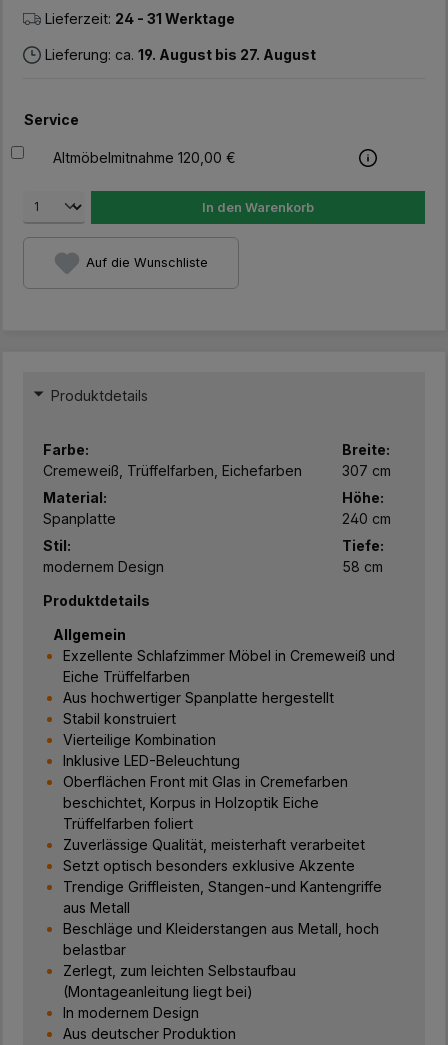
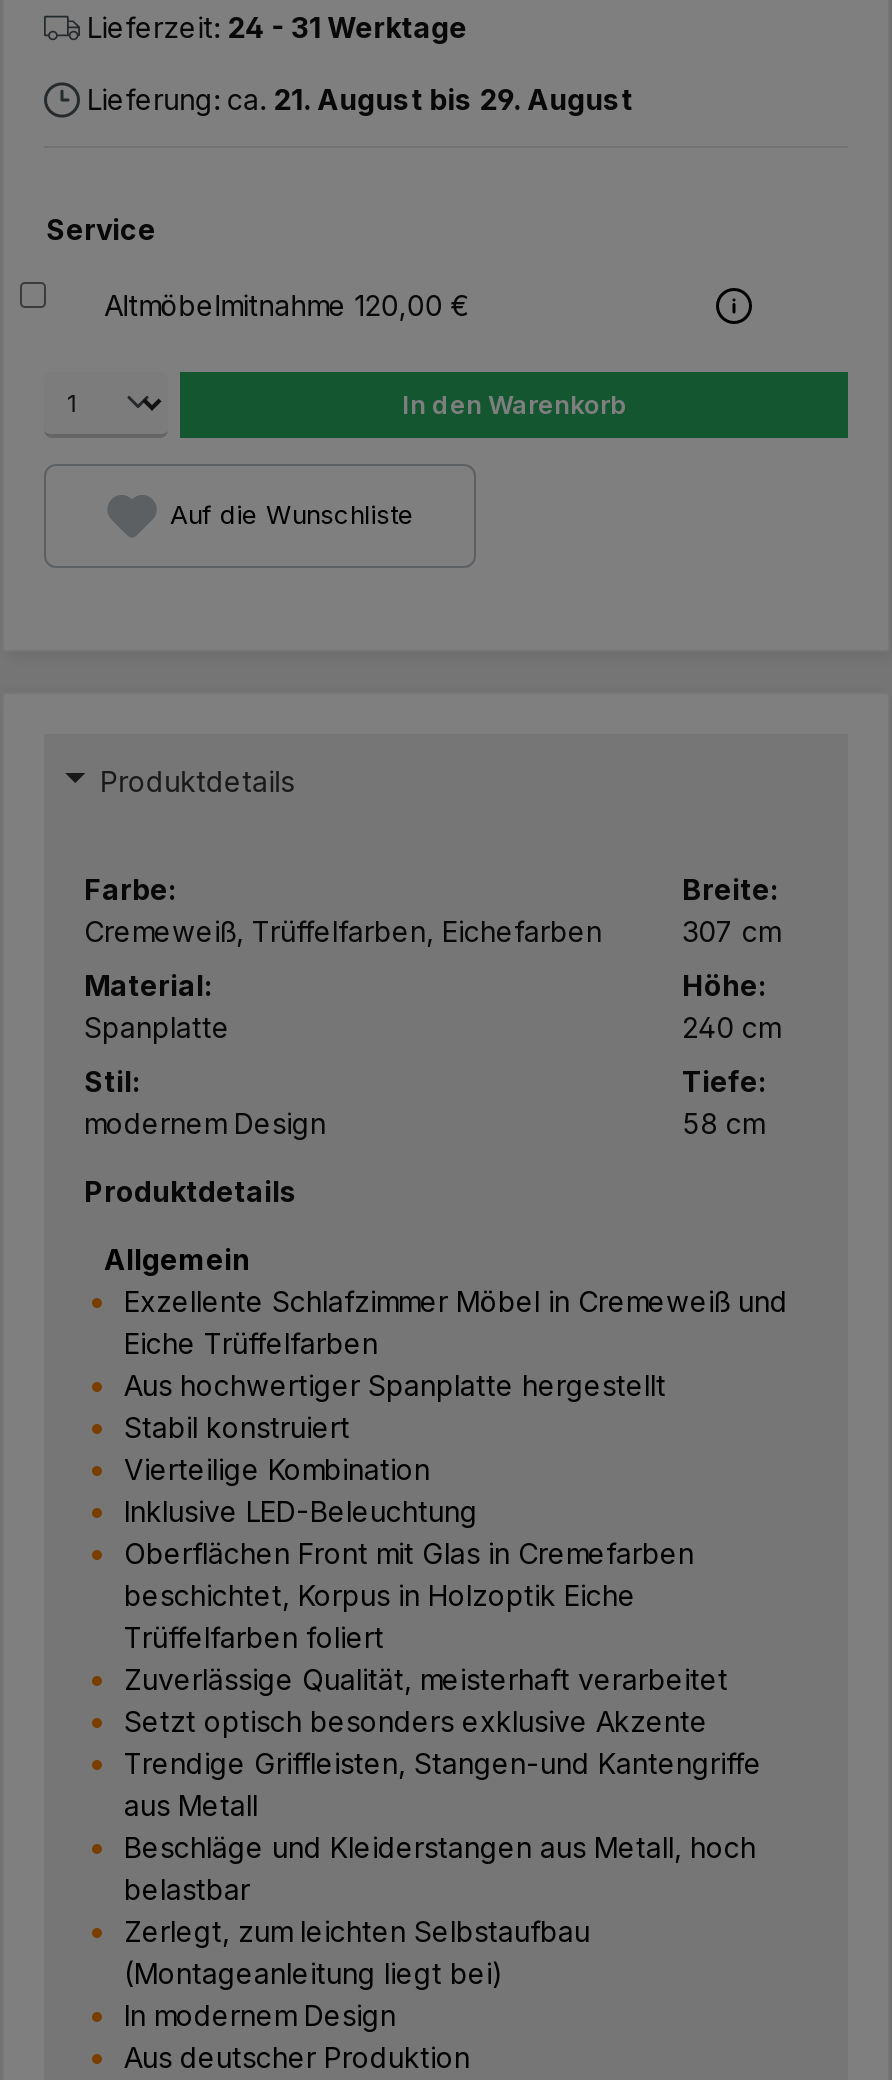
- Lieferung: ca. 19. August bis 27. August
+ Lieferung: ca. 21. August bis 29. August
